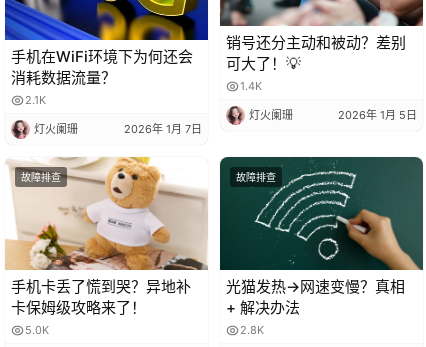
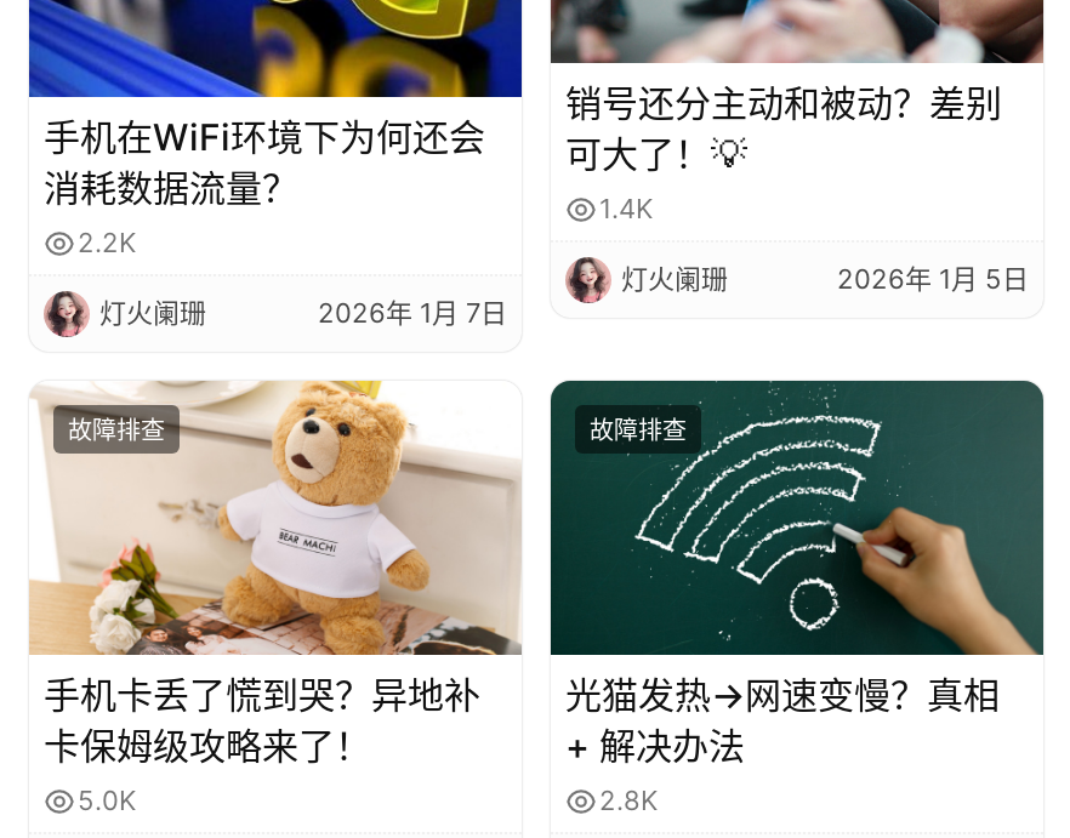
- 2.1K
+ 2.2K
